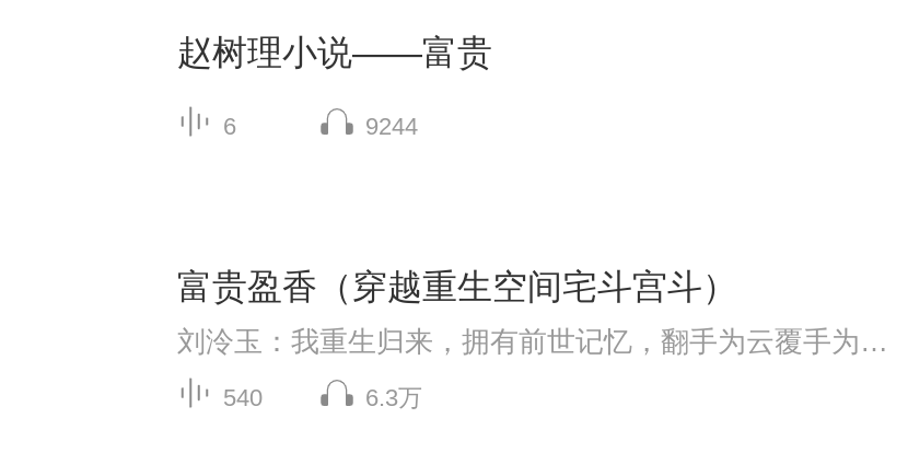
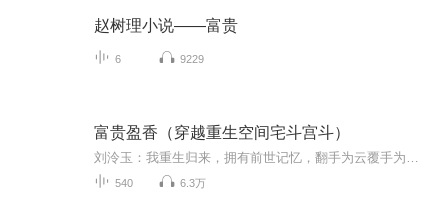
- 9244
+ 9229
